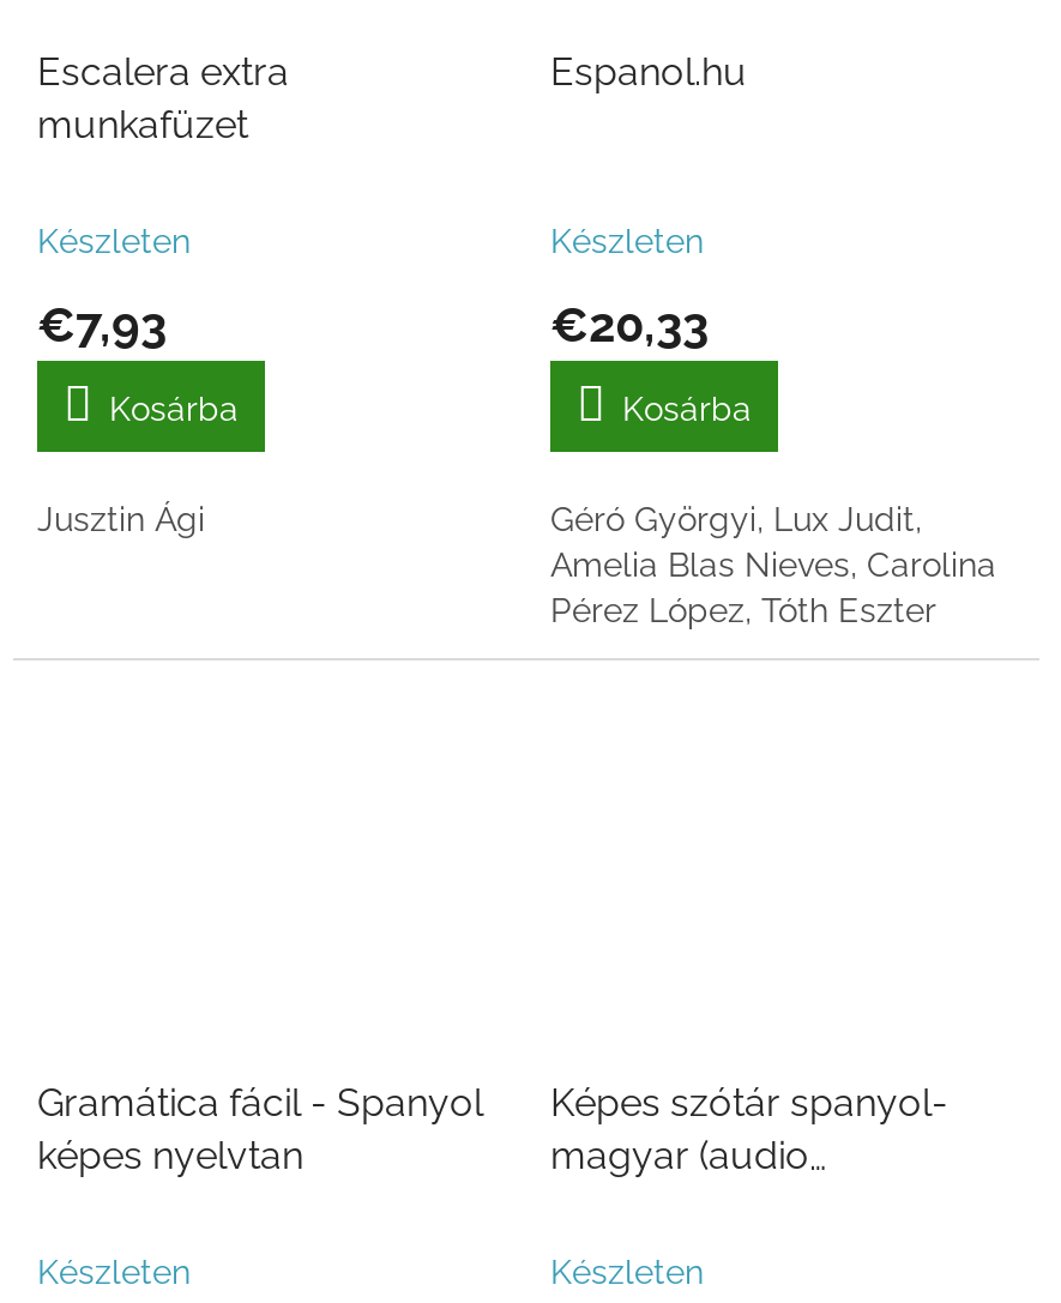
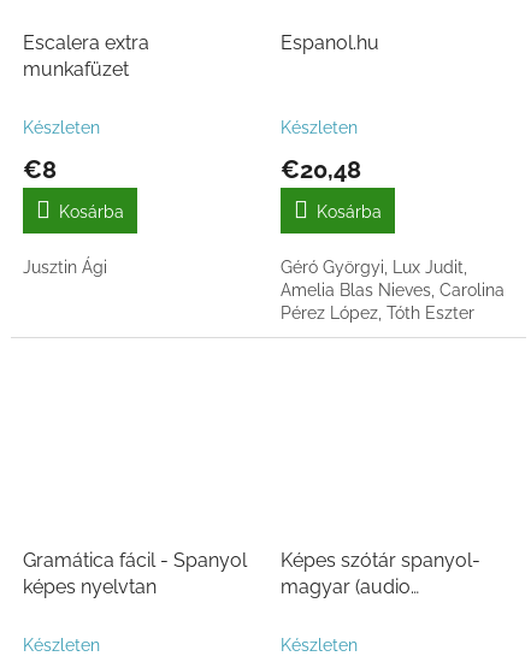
- €7,93
+ €8

- €20,33
+ €20,48
